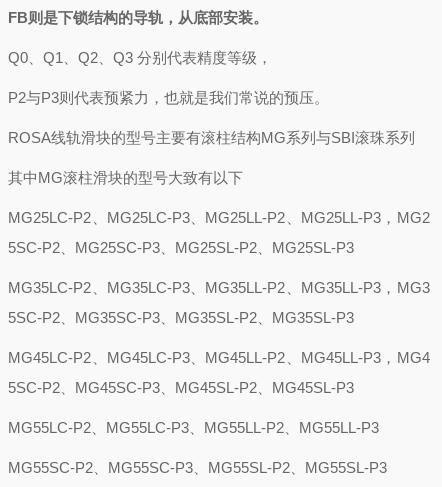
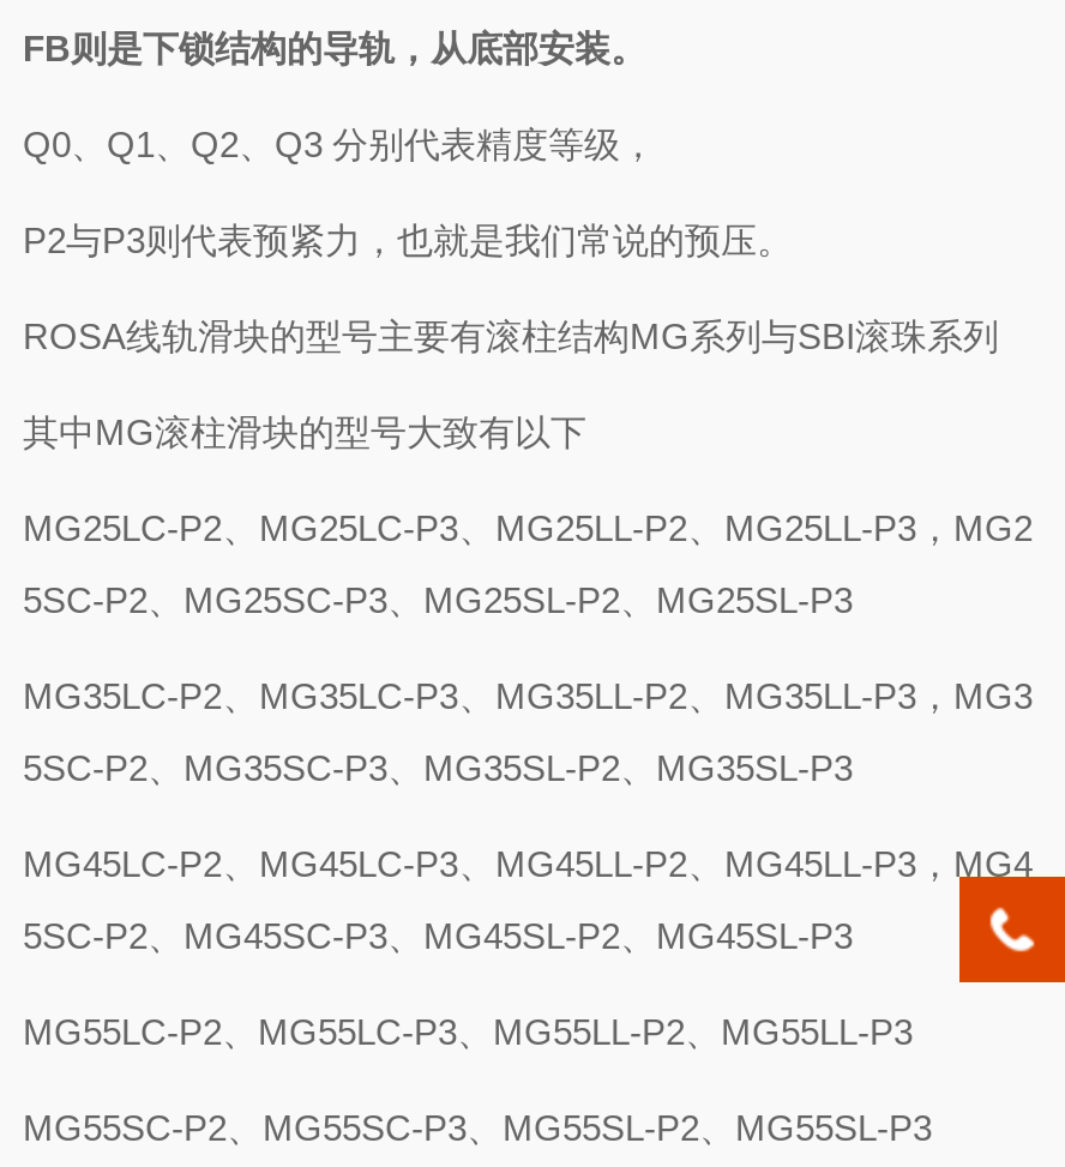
+ [image]
